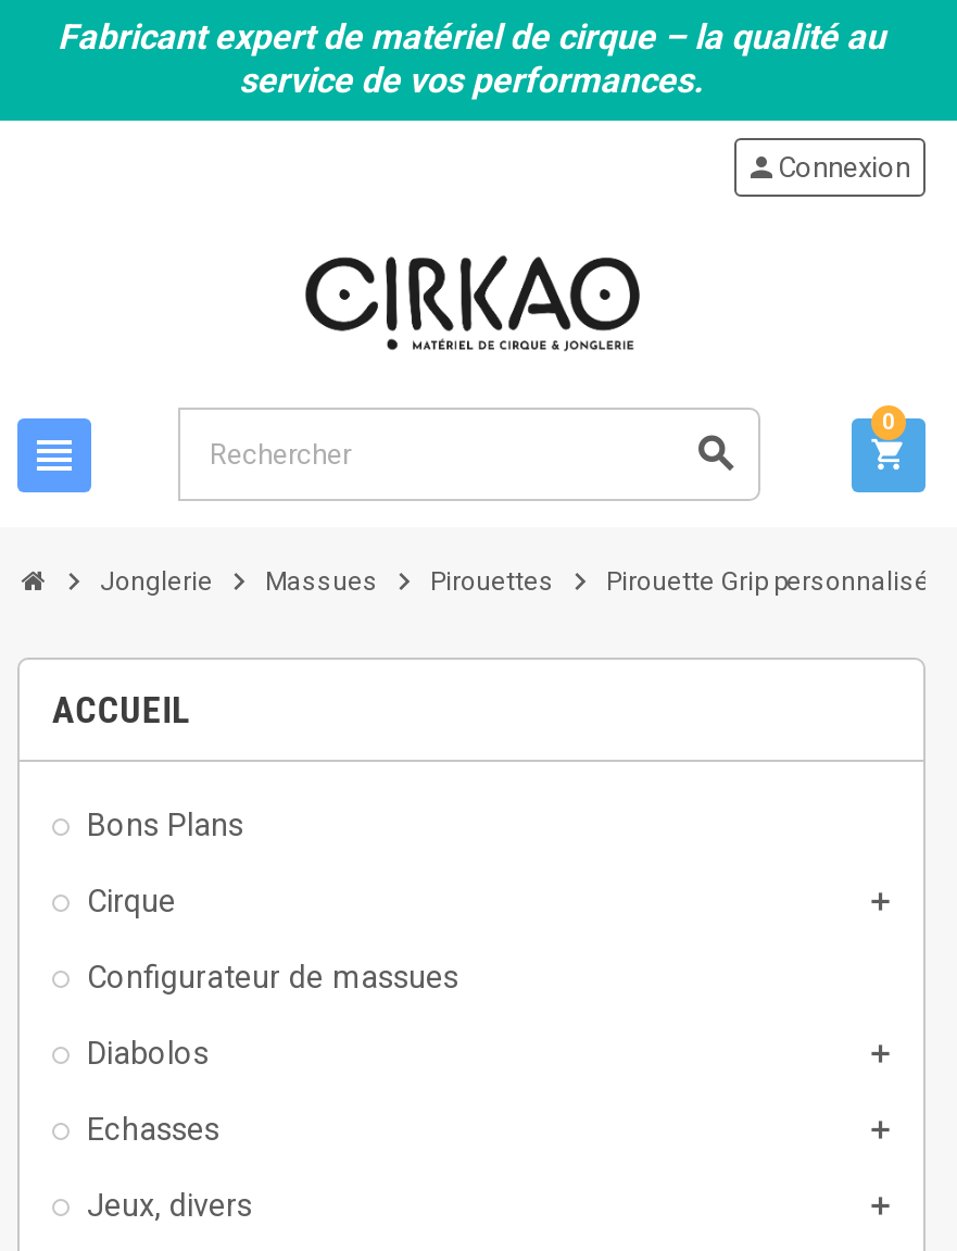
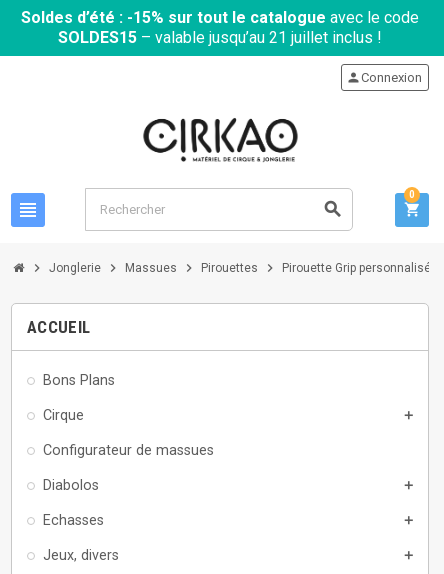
- Fabricant expert de matériel de cirque – la qualité au
- service de vos performances.
+ Soldes d’été : -15% sur tout le catalogue avec le code
+ SOLDES15 – valable jusqu’au 21 juillet inclus !
